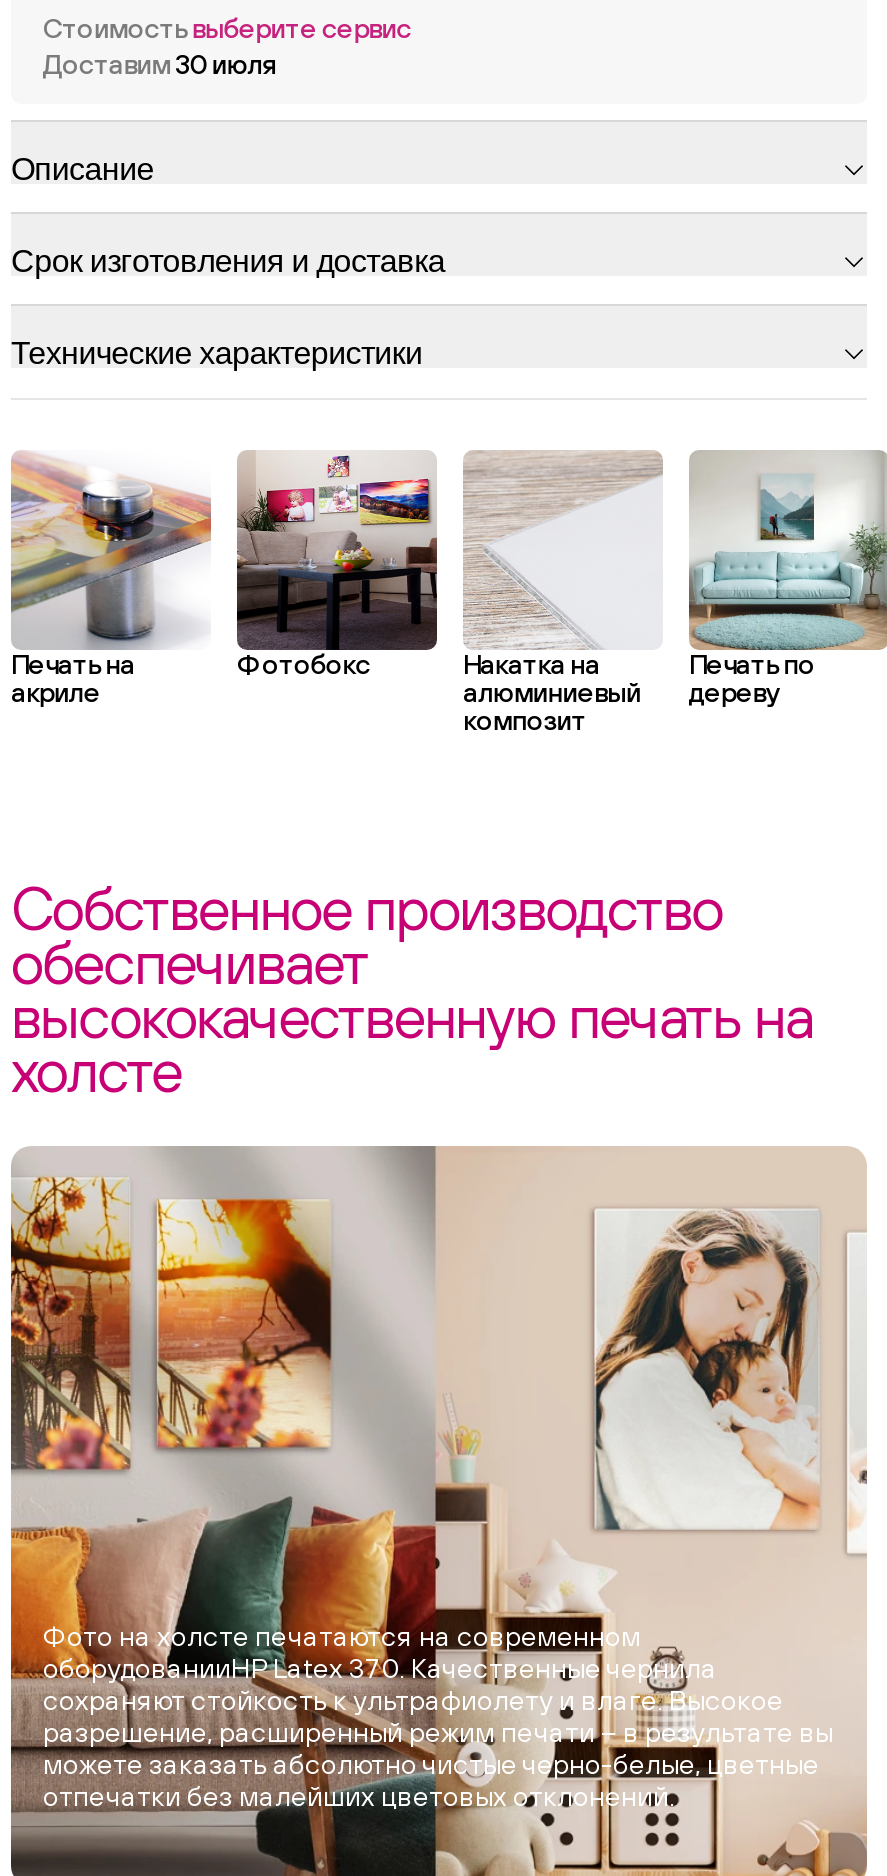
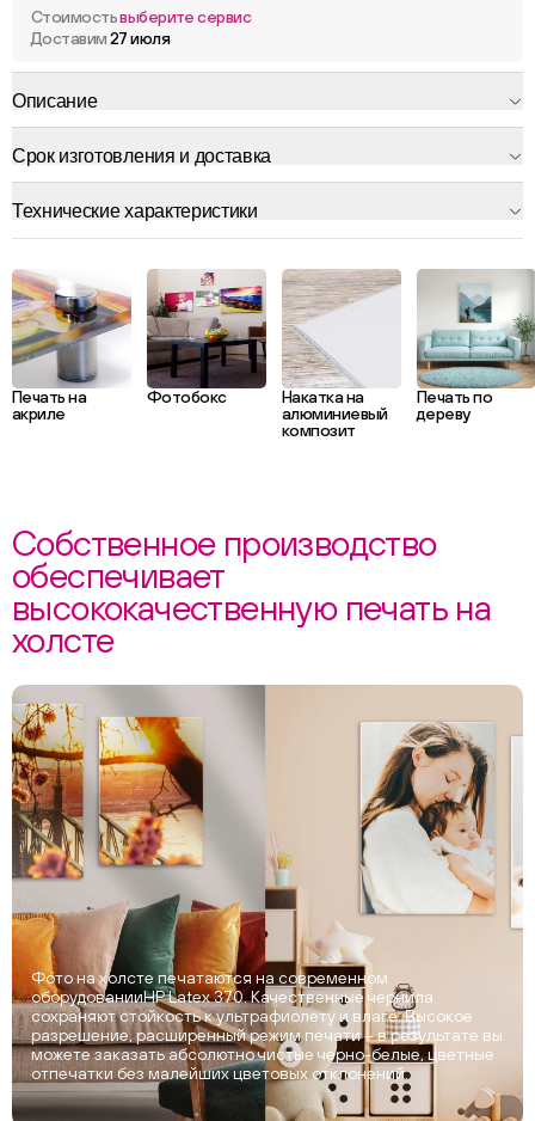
- Доставим 30 июля
+ Доставим 27 июля
